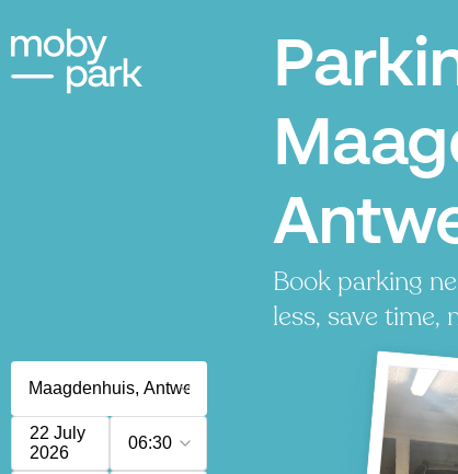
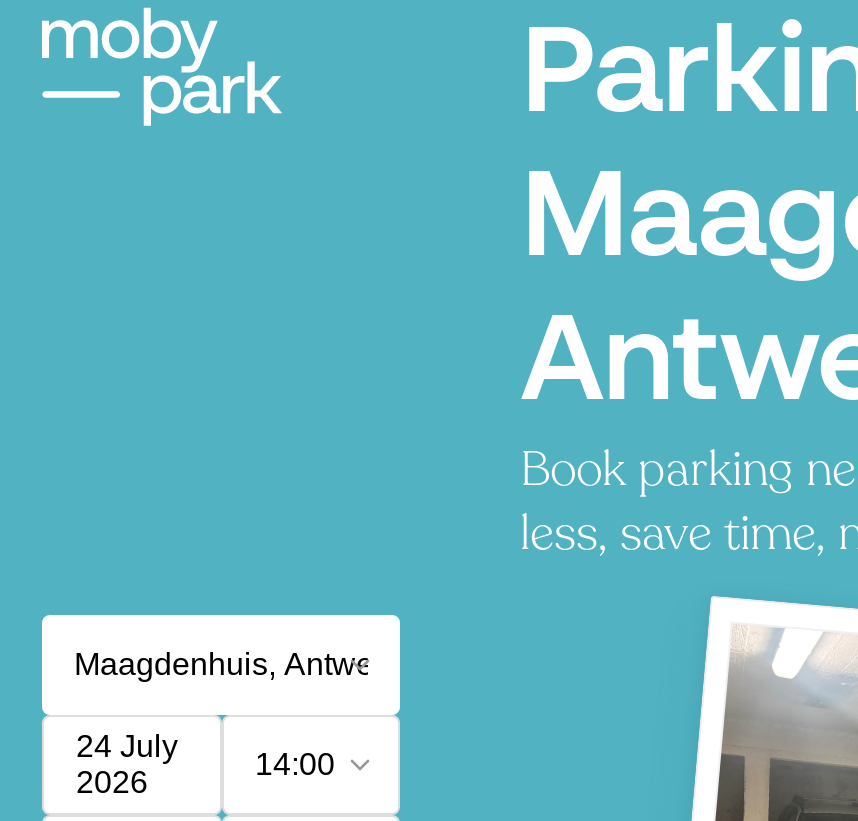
- 22 July
+ 24 July

- 06:30
+ 14:00
